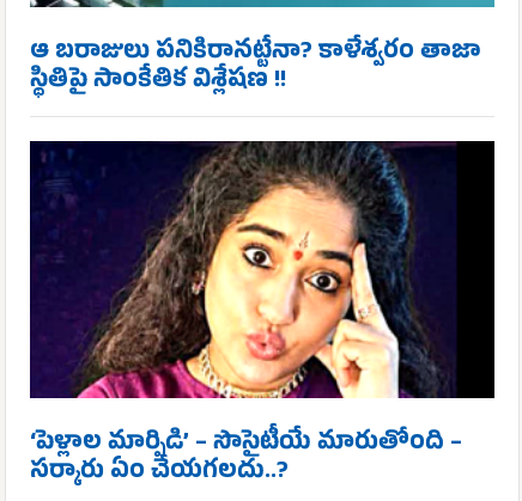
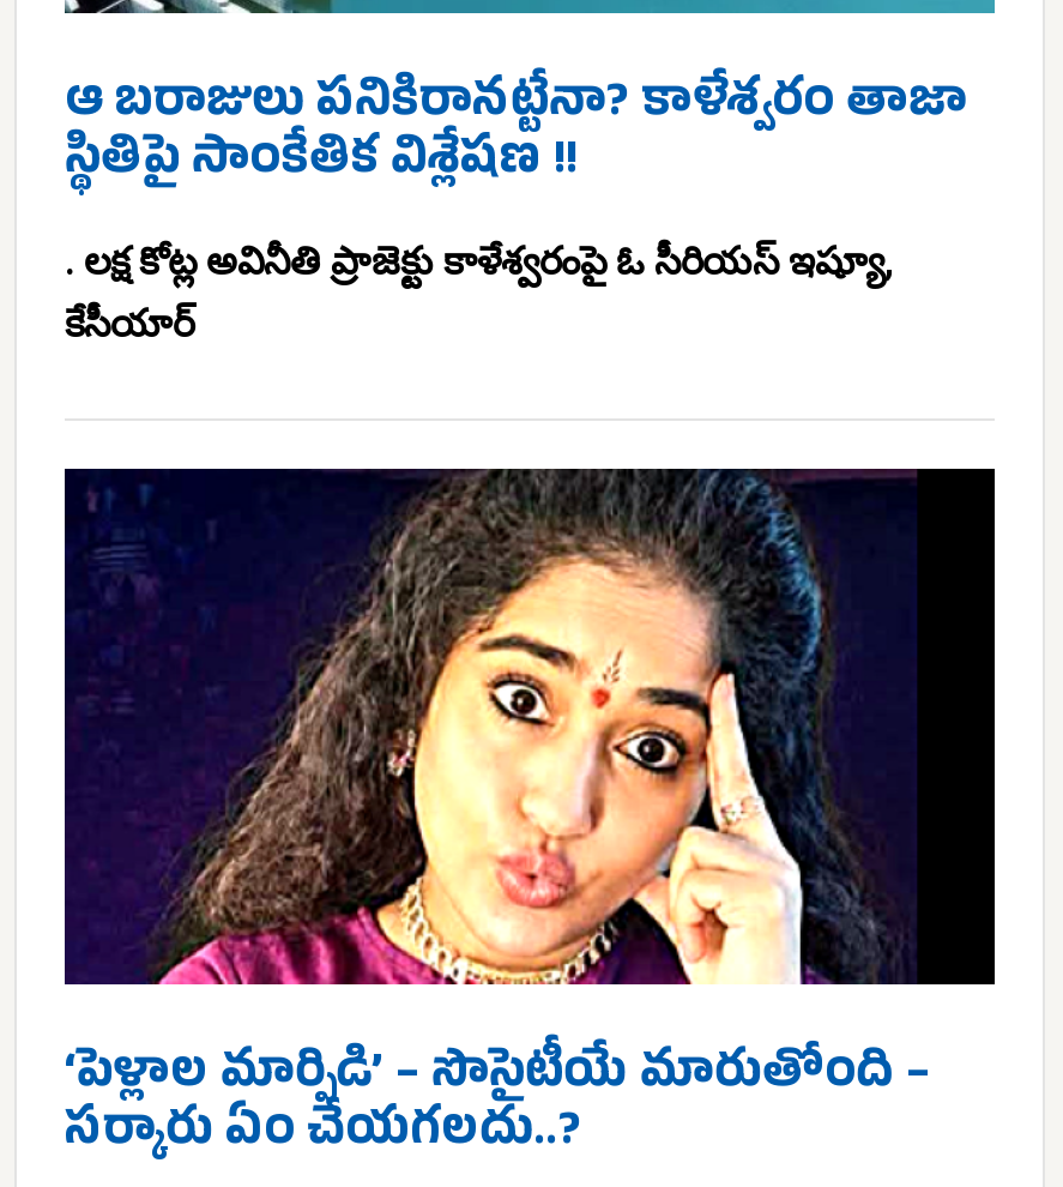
+ . లక్ష కోట్ల అవినీతి ప్రాజెక్టు కాళేశ్వరంపై ఓ సీరియస్ ఇష్యూ,
+ కేసీయార్
